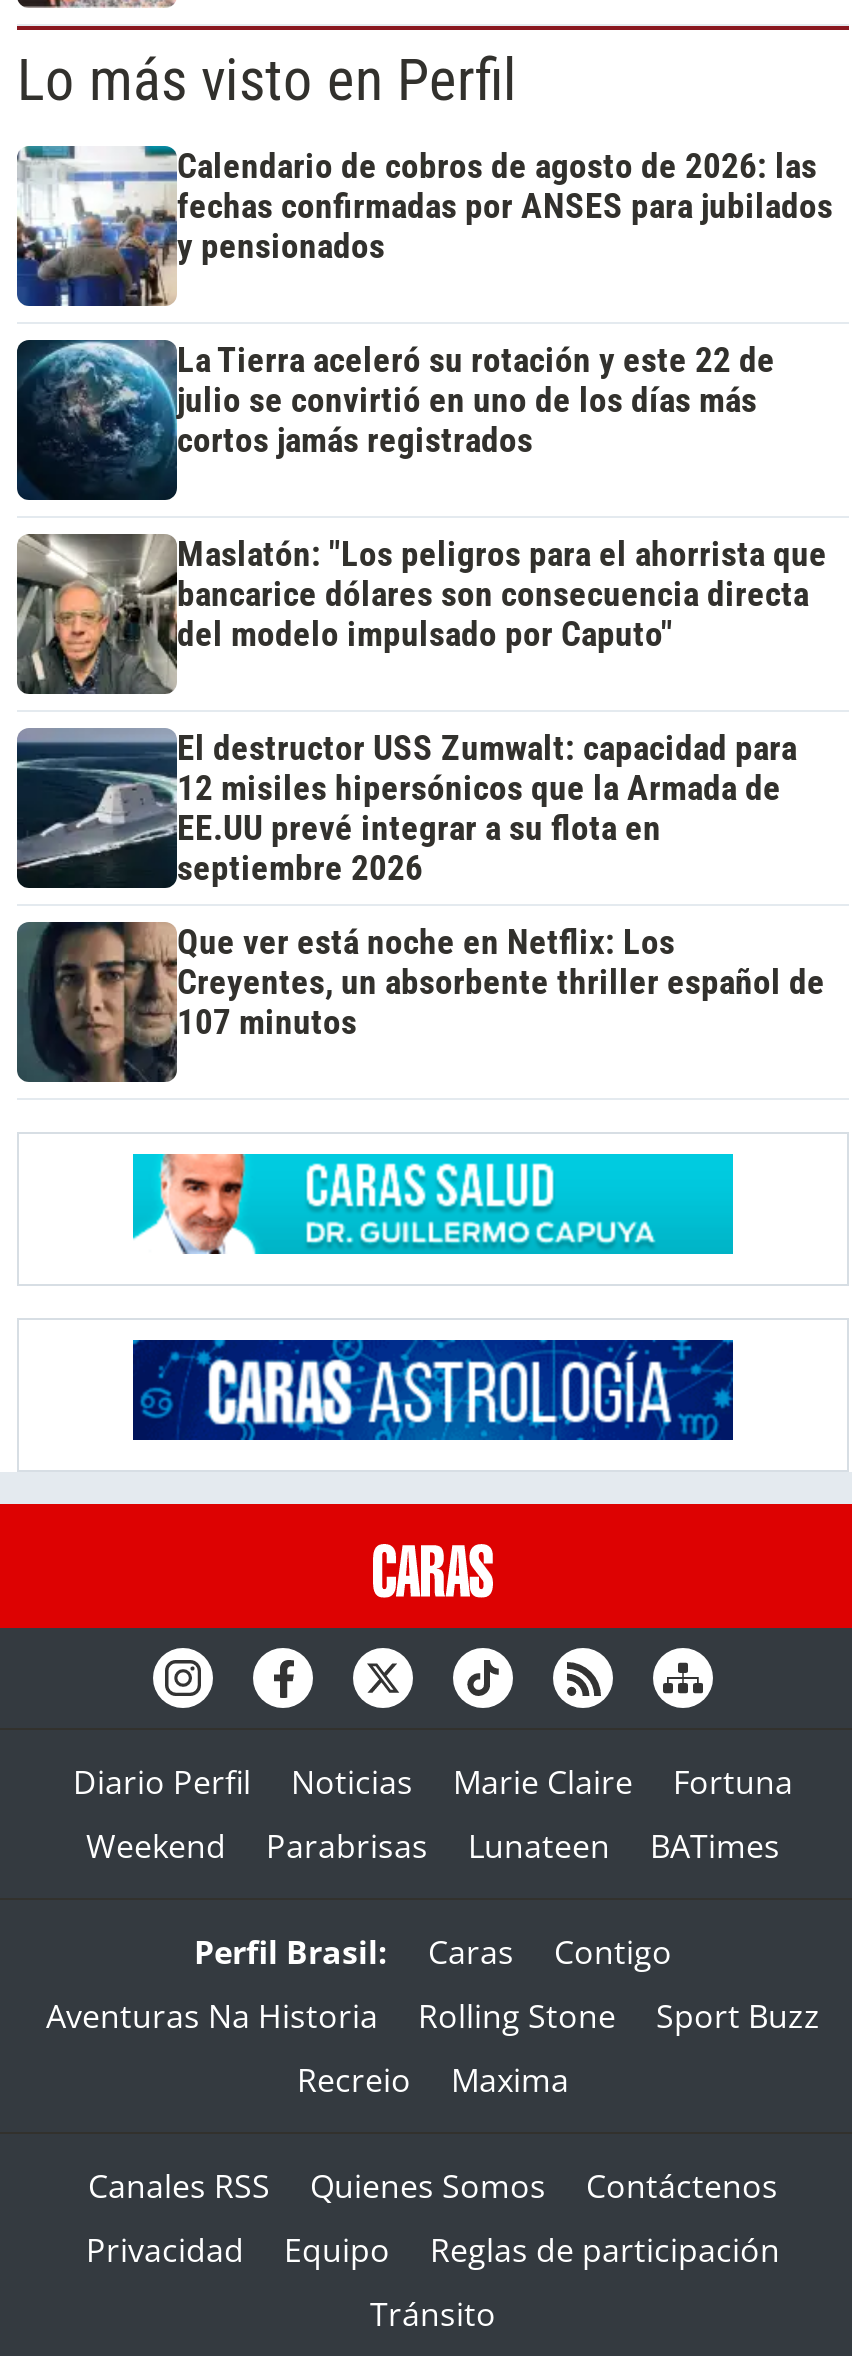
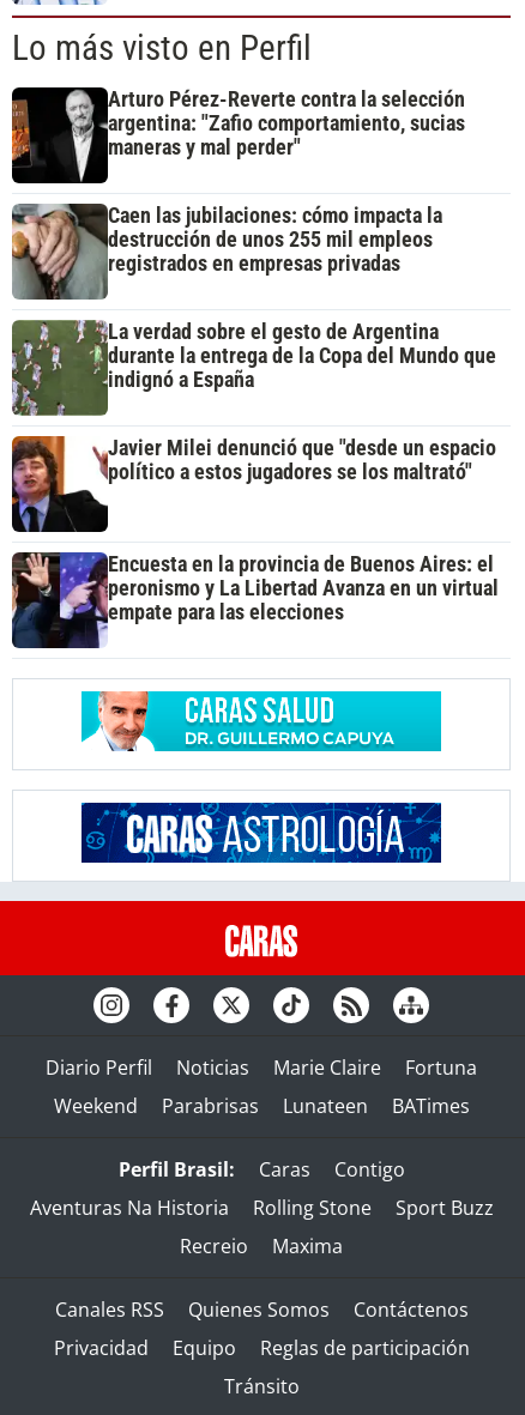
- [image]
- Calendario de cobros de agosto de 2026: las
- fechas confirmadas por ANSES para jubilados
- y pensionados
+ [image]
+ Arturo Pérez-Reverte contra la selección
+ argentina: "Zafio comportamiento, sucias
+ maneras y mal perder"

- [image]
- La Tierra aceleró su rotación y este 22 de
- julio se convirtió en uno de los días más
- cortos jamás registrados
+ [image]
+ Caen las jubilaciones: cómo impacta la
+ destrucción de unos 255 mil empleos
+ registrados en empresas privadas

- [image]
- Maslatón: "Los peligros para el ahorrista que
- bancarice dólares son consecuencia directa
- del modelo impulsado por Caputo"
+ [image]
+ La verdad sobre el gesto de Argentina
+ durante la entrega de la Copa del Mundo que
+ indignó a España

- [image]
- El destructor USS Zumwalt: capacidad para
- 12 misiles hipersónicos que la Armada de
- EE.UU prevé integrar a su flota en
- septiembre 2026
+ [image]
+ Javier Milei denunció que "desde un espacio
+ político a estos jugadores se los maltrató"

- [image]
- Que ver está noche en Netflix: Los
- Creyentes, un absorbente thriller español de
- 107 minutos
+ [image]
+ Encuesta en la provincia de Buenos Aires: el
+ peronismo y La Libertad Avanza en un virtual
+ empate para las elecciones
